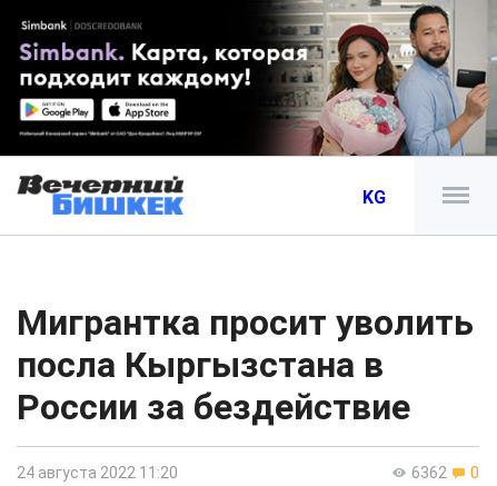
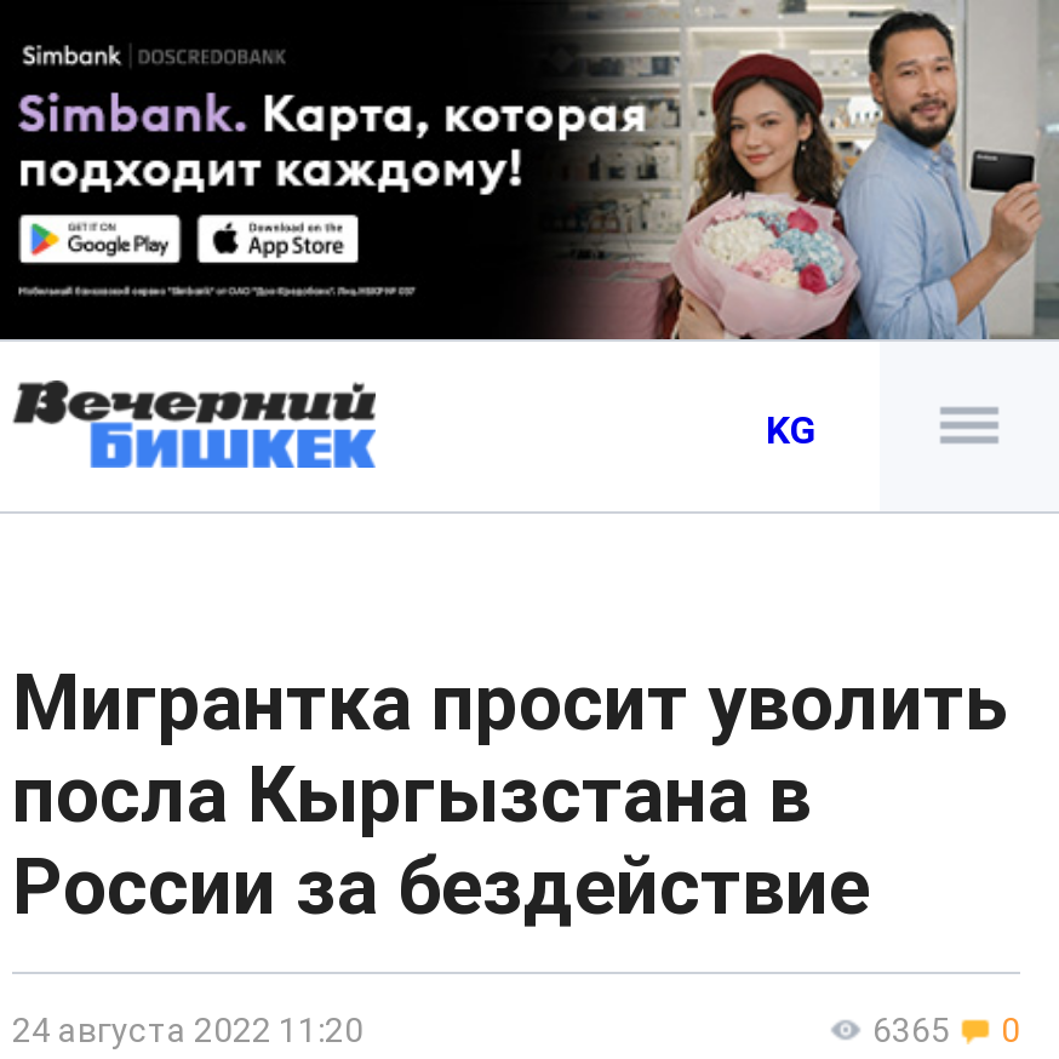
- 6362 0
+ 6365 0
